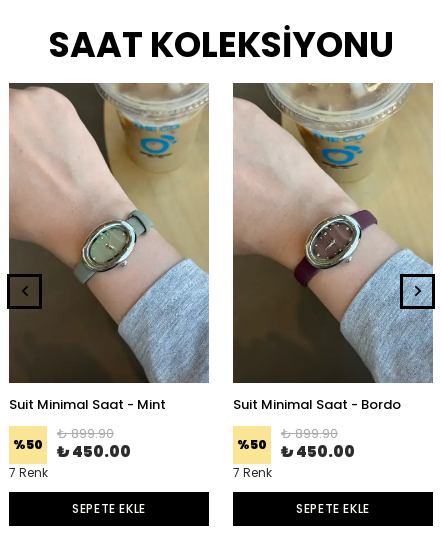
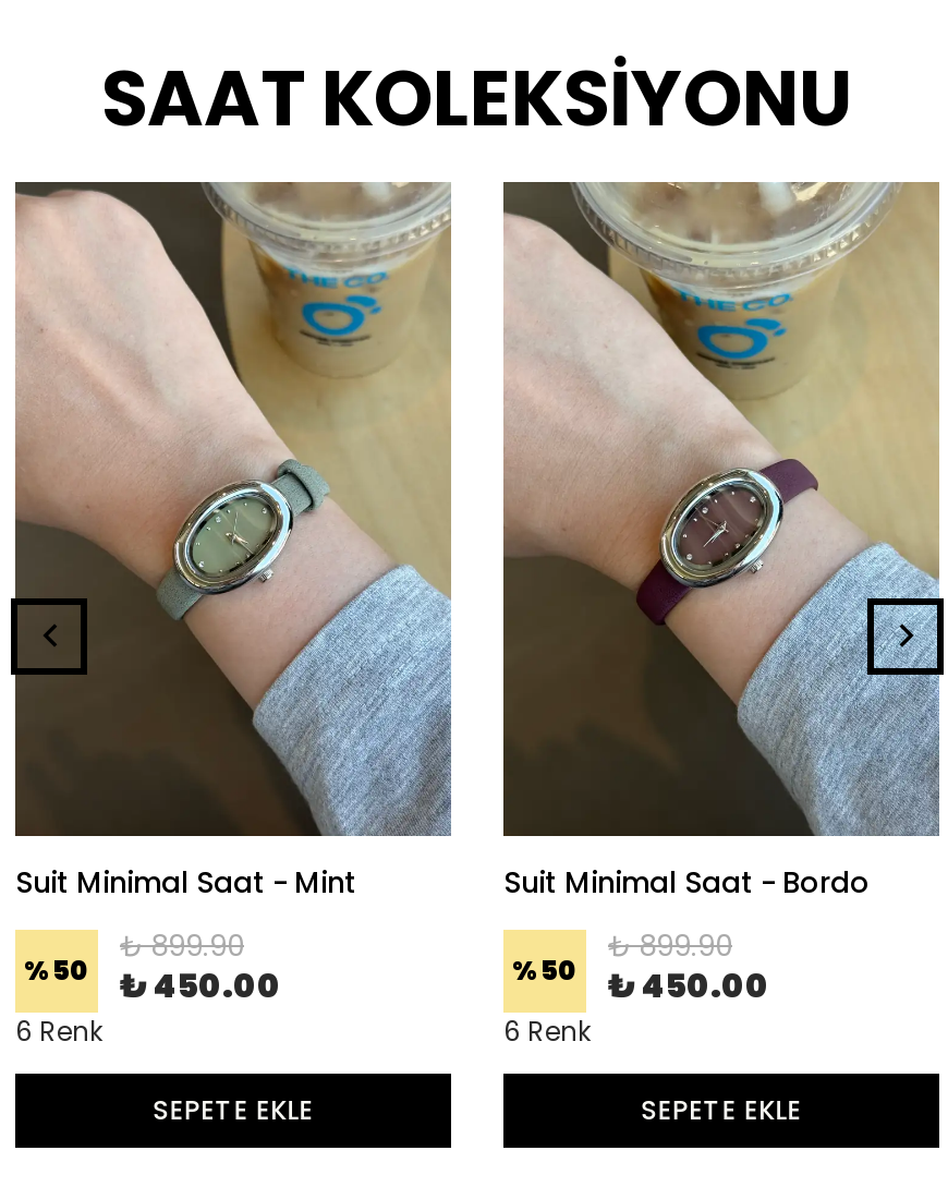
- 7 Renk
+ 6 Renk

- 7 Renk
+ 6 Renk
